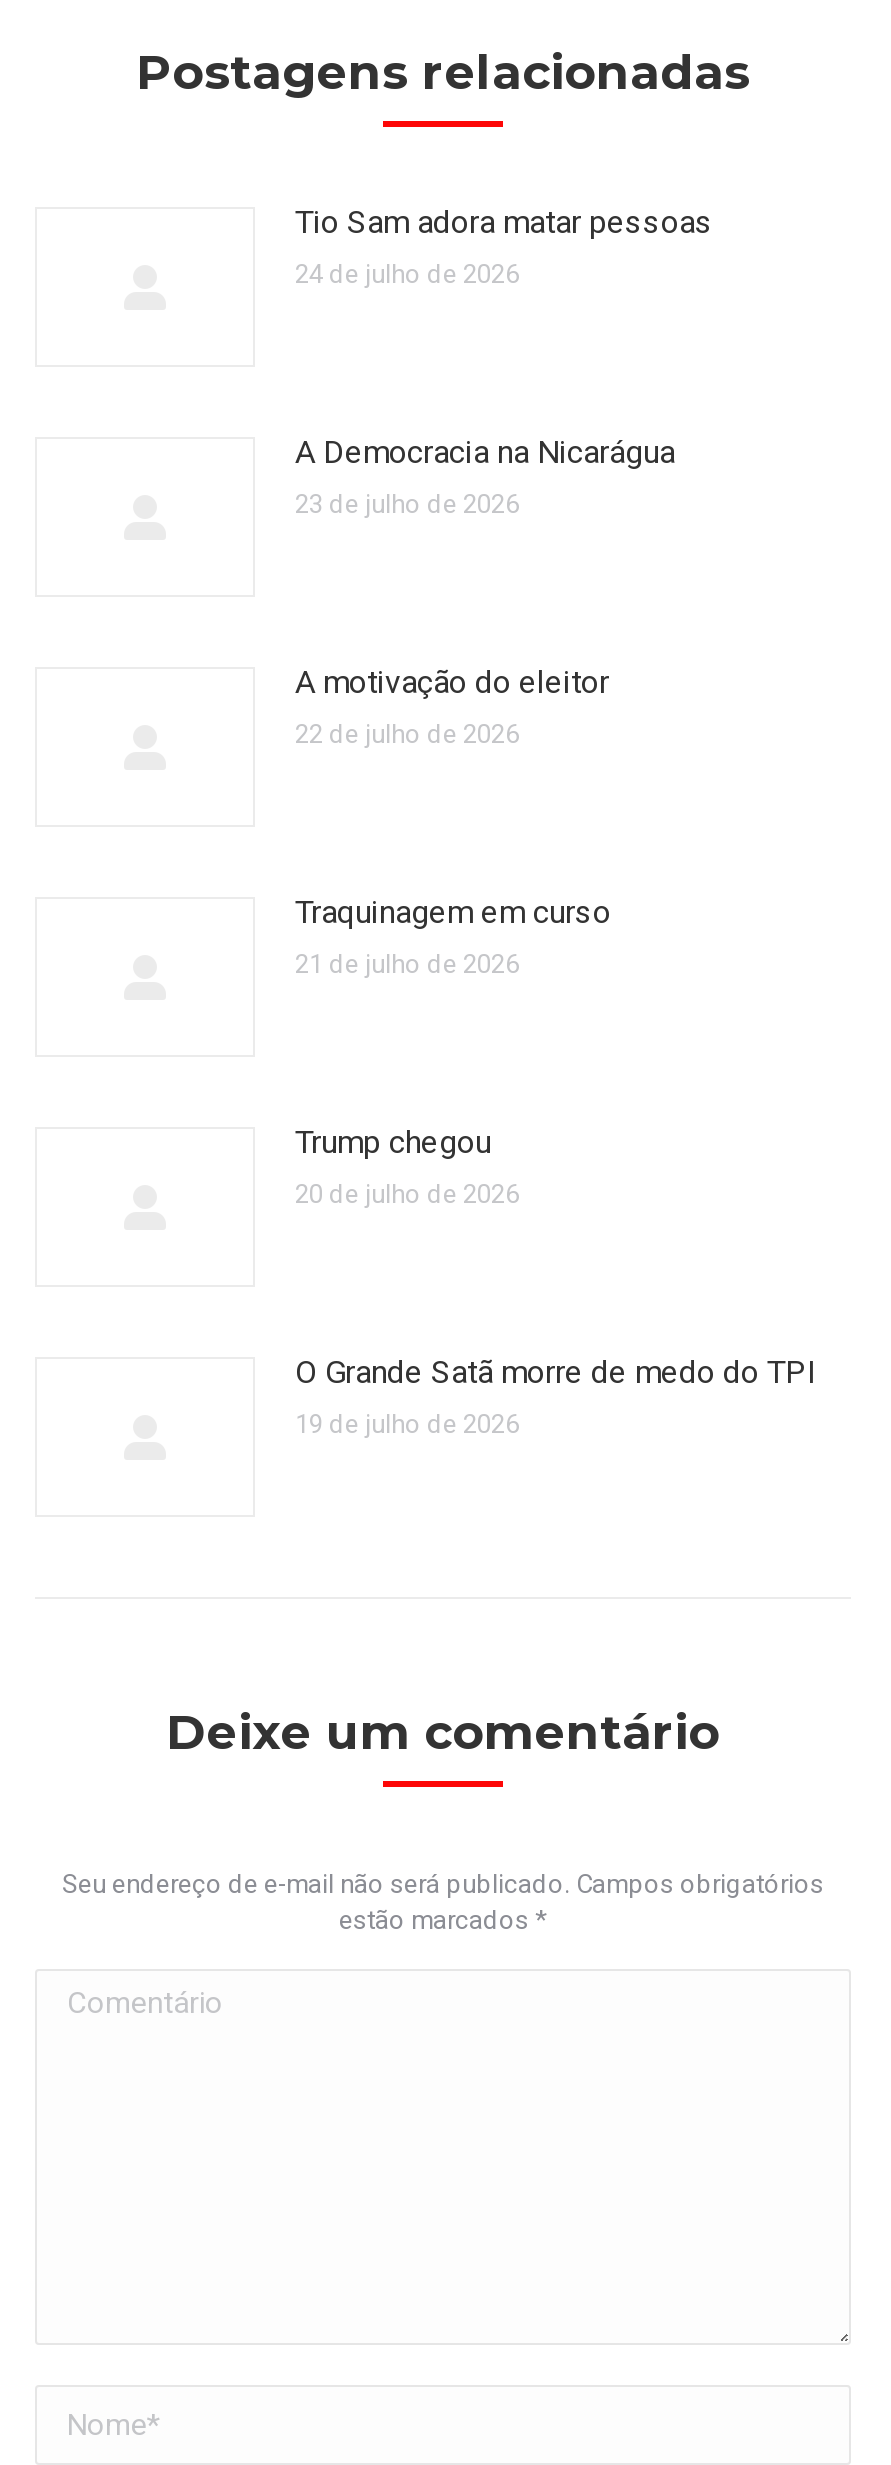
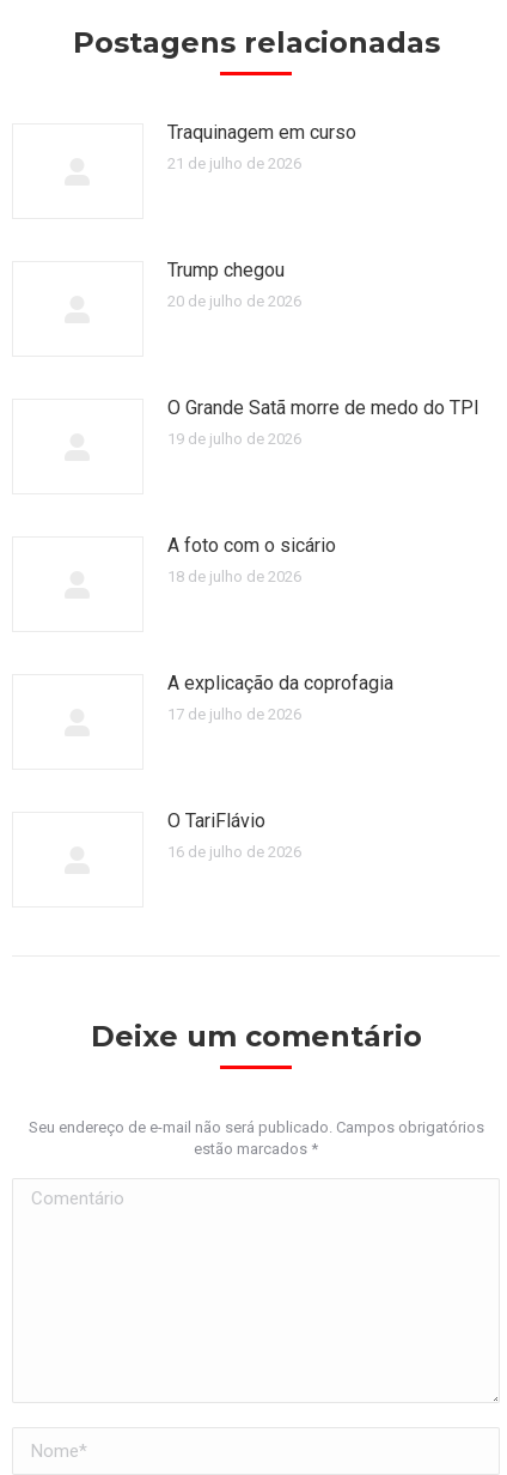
- Tio Sam adora matar pessoas
- 24 de julho de 2026

- A Democracia na Nicarágua
- 23 de julho de 2026

- A motivação do eleitor
- 22 de julho de 2026

moved up: Traquinagem em curso | 21 de julho de 2026 | Trump chegou | 20 de julho de 2026 | O Grande Satã morre de medo do TPI | 19 de julho de 2026

+ A foto com o sicário
+ 18 de julho de 2026

+ A explicação da coprofagia
+ 17 de julho de 2026

+ O TariFlávio
+ 16 de julho de 2026
